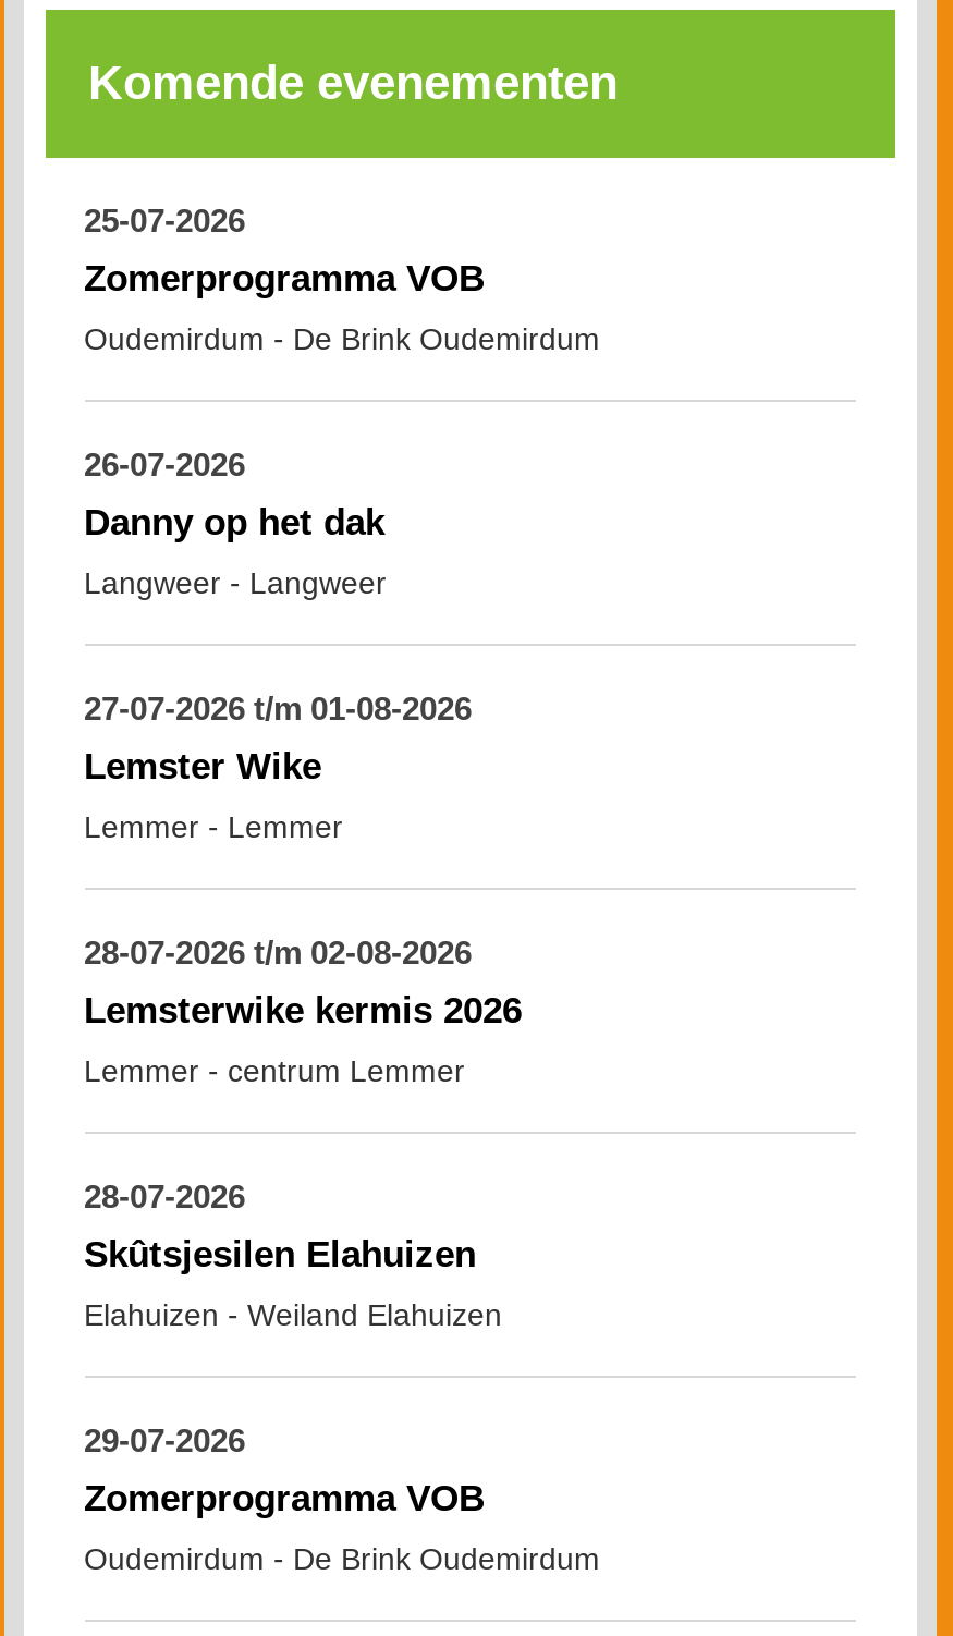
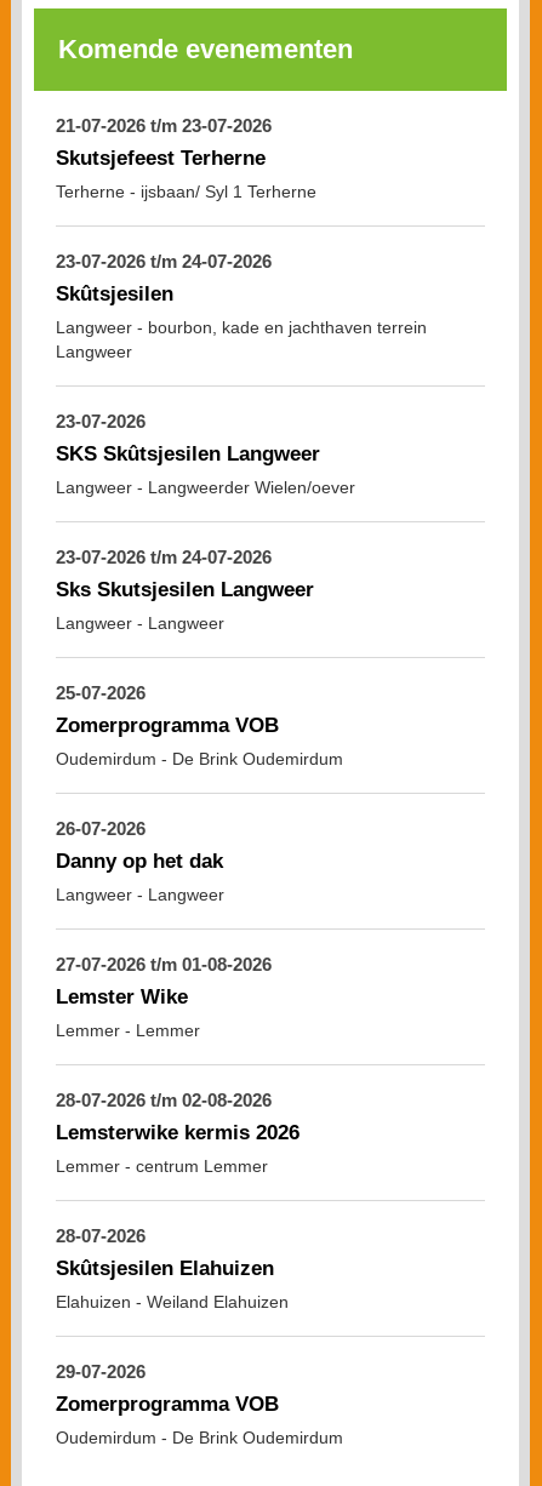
+ 21-07-2026 t/m 23-07-2026
+ Skutsjefeest Terherne
+ Terherne - ijsbaan/ Syl 1 Terherne
+ 23-07-2026 t/m 24-07-2026
+ Skûtsjesilen
+ Langweer - bourbon, kade en jachthaven terrein
+ Langweer
+ 23-07-2026
+ SKS Skûtsjesilen Langweer
+ Langweer - Langweerder Wielen/oever
+ 23-07-2026 t/m 24-07-2026
+ Sks Skutsjesilen Langweer
+ Langweer - Langweer
